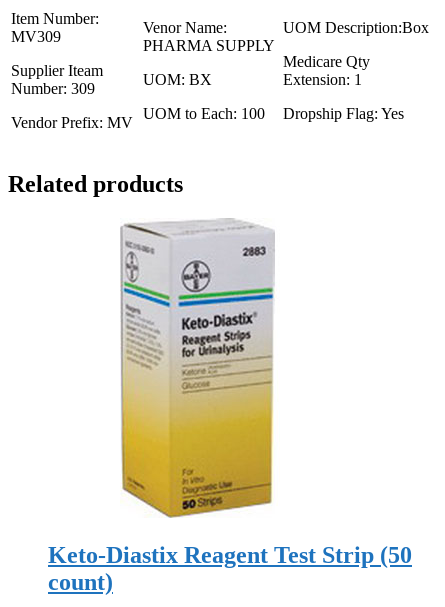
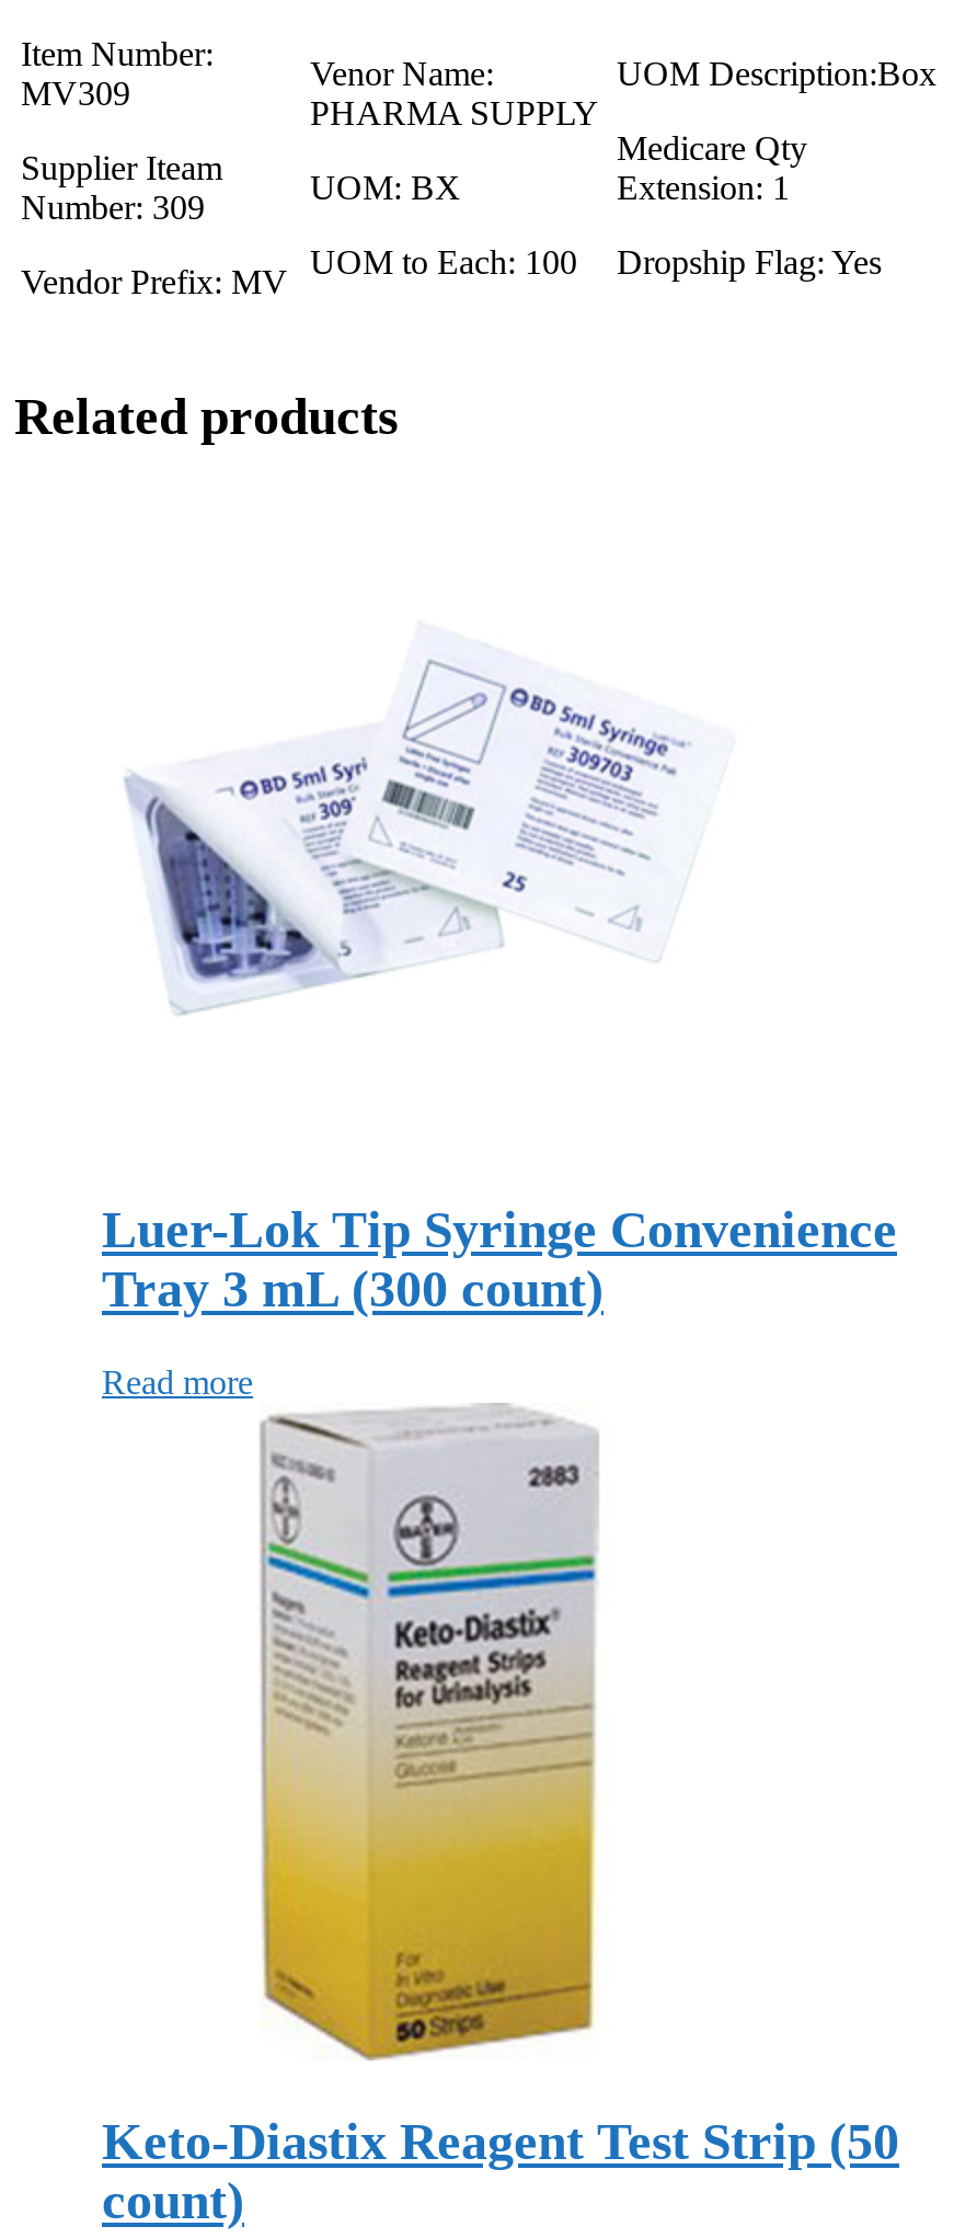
+ Luer-Lok Tip Syringe Convenience
+ Tray 3 mL (300 count)
+ Read more

+ [image]
